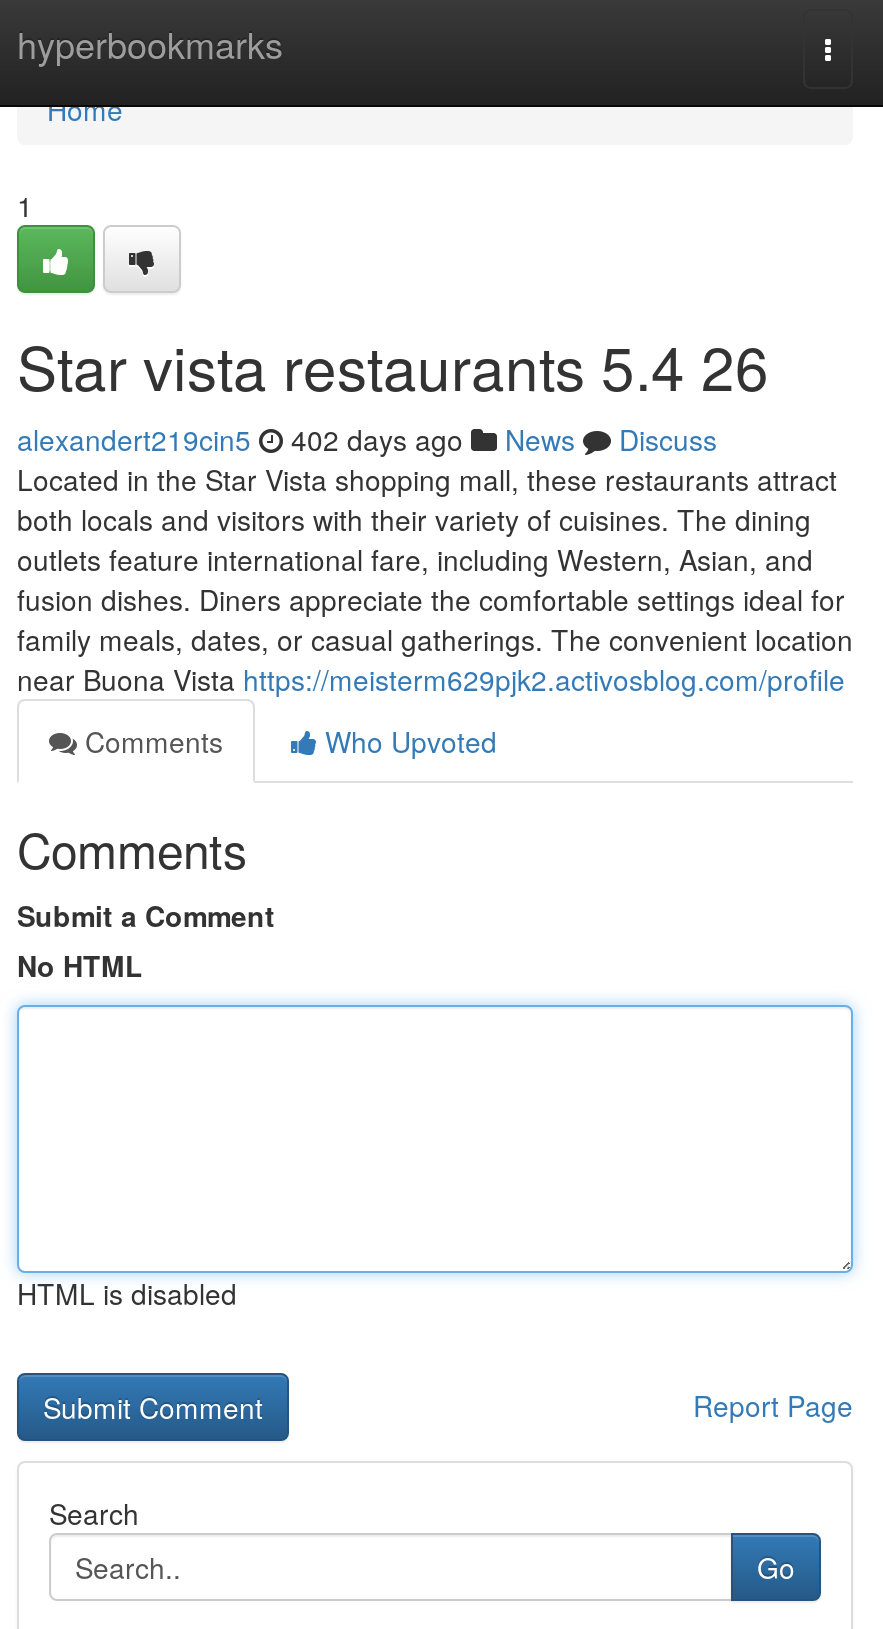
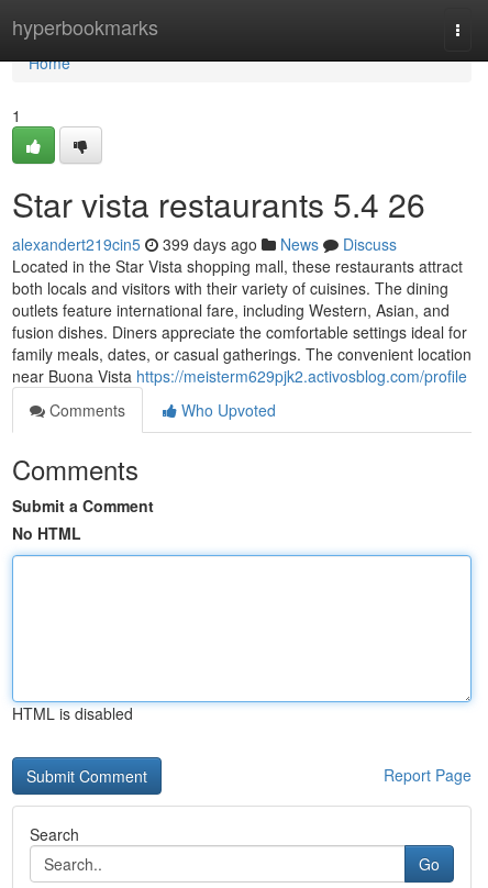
- alexandert219cin5 402 days ago News Discuss
+ alexandert219cin5 399 days ago News Discuss
